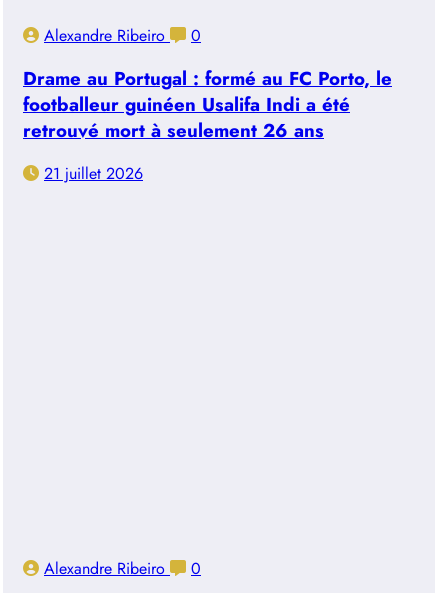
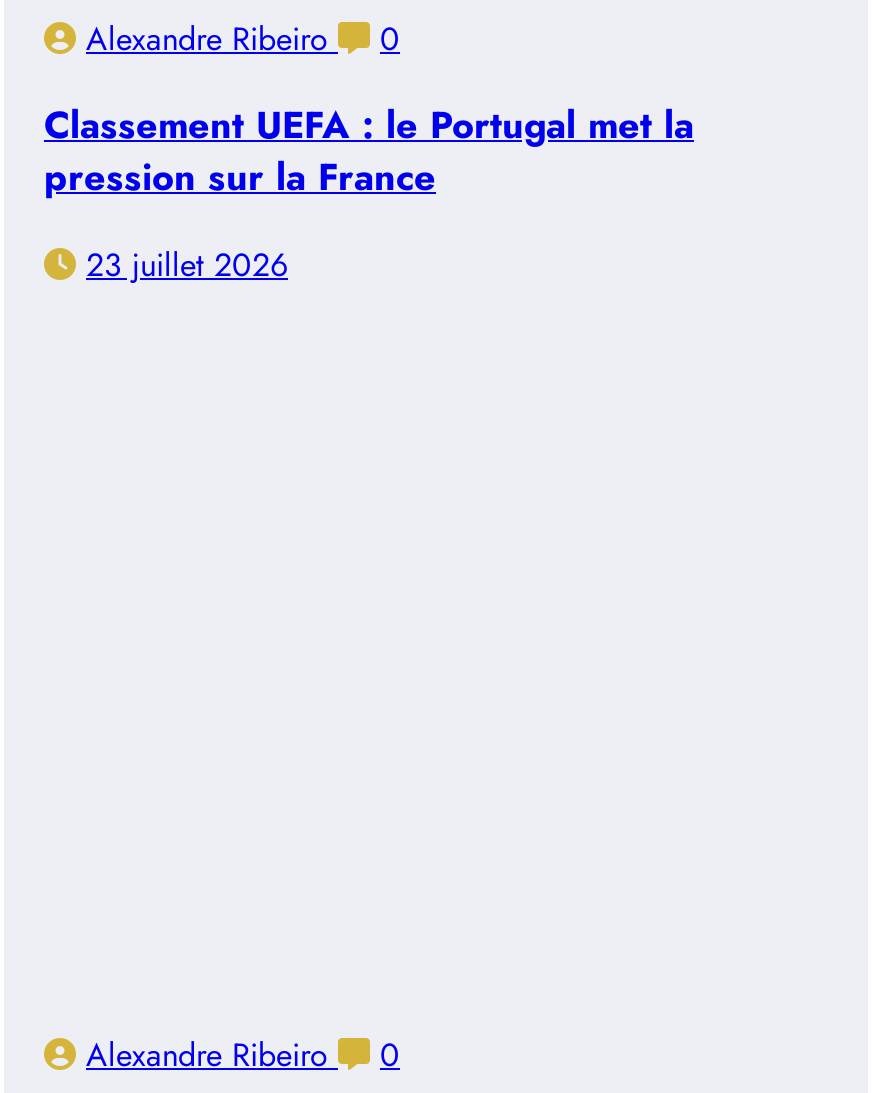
- Drame au Portugal : formé au FC Porto, le
- footballeur guinéen Usalifa Indi a été
- retrouvé mort à seulement 26 ans
+ Classement UEFA : le Portugal met la
+ pression sur la France

- 21 juillet 2026
+ 23 juillet 2026
